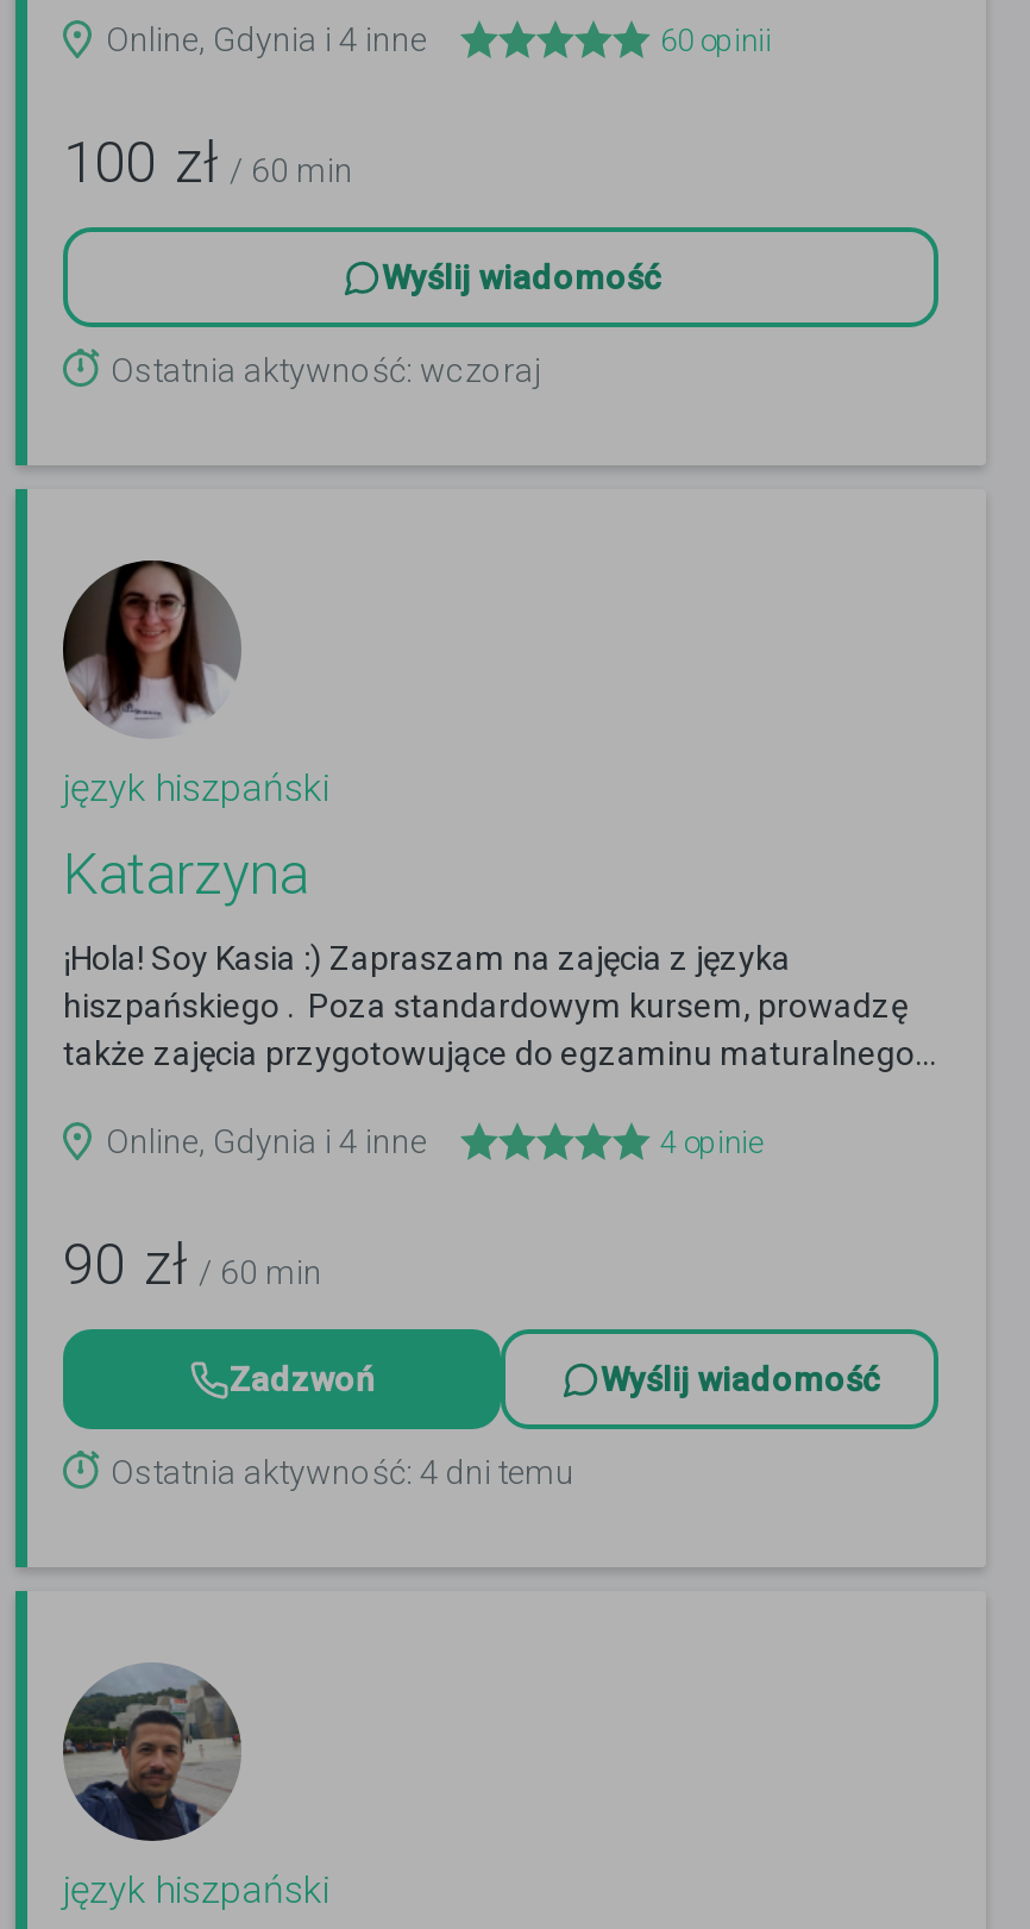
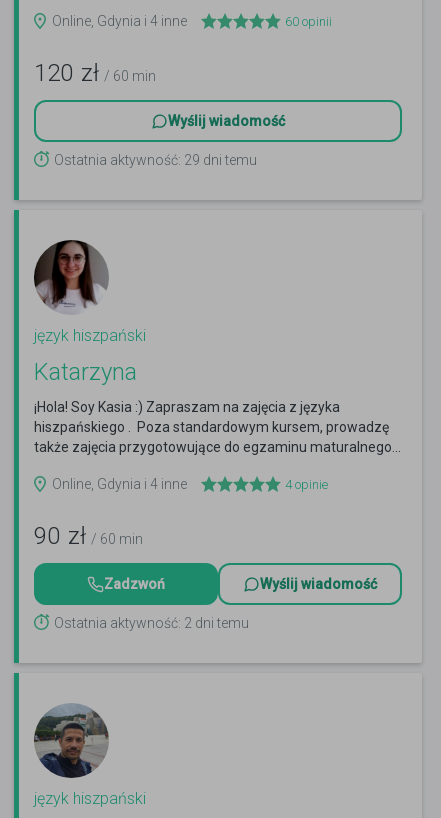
- 100 zł / 60 min
+ 120 zł / 60 min

- Ostatnia aktywność: wczoraj
+ Ostatnia aktywność: 29 dni temu

- Ostatnia aktywność: 4 dni temu
+ Ostatnia aktywność: 2 dni temu
